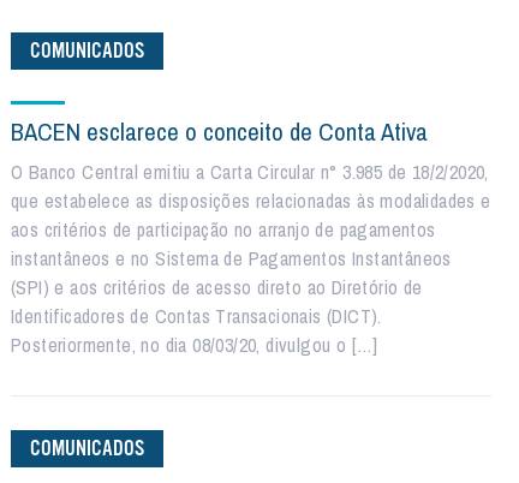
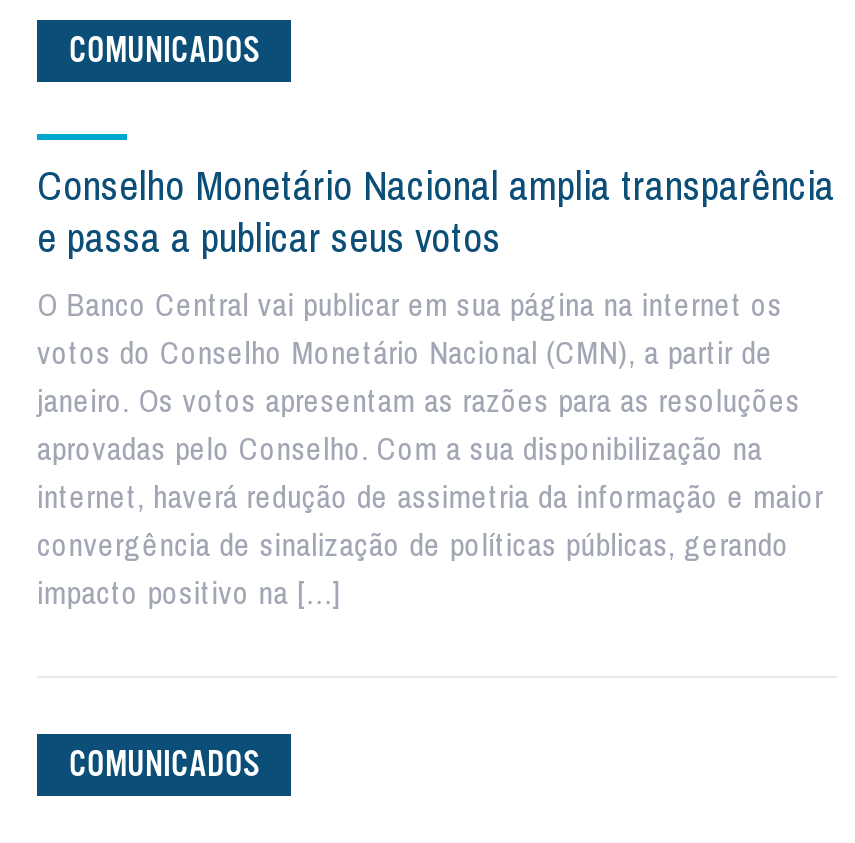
- BACEN esclarece o conceito de Conta Ativa
- O Banco Central emitiu a Carta Circular n° 3.985 de 18/2/2020,
- que estabelece as disposições relacionadas às modalidades e
- aos critérios de participação no arranjo de pagamentos
- instantâneos e no Sistema de Pagamentos Instantâneos
- (SPI) e aos critérios de acesso direto ao Diretório de
- Identificadores de Contas Transacionais (DICT).
- Posteriormente, no dia 08/03/20, divulgou o […]
+ Conselho Monetário Nacional amplia transparência
+ e passa a publicar seus votos
+ O Banco Central vai publicar em sua página na internet os
+ votos do Conselho Monetário Nacional (CMN), a partir de
+ janeiro. Os votos apresentam as razões para as resoluções
+ aprovadas pelo Conselho. Com a sua disponibilização na
+ internet, haverá redução de assimetria da informação e maior
+ convergência de sinalização de políticas públicas, gerando
+ impacto positivo na […]
